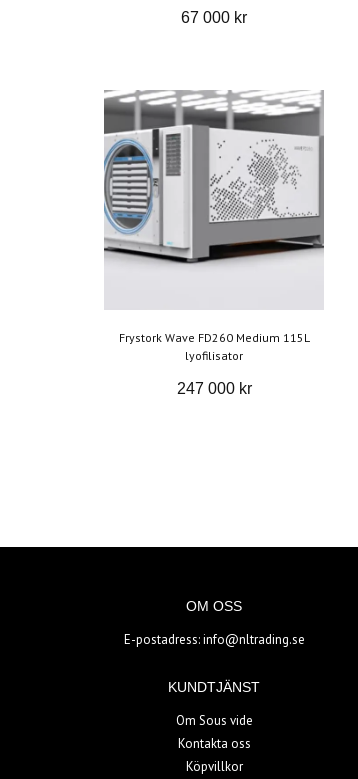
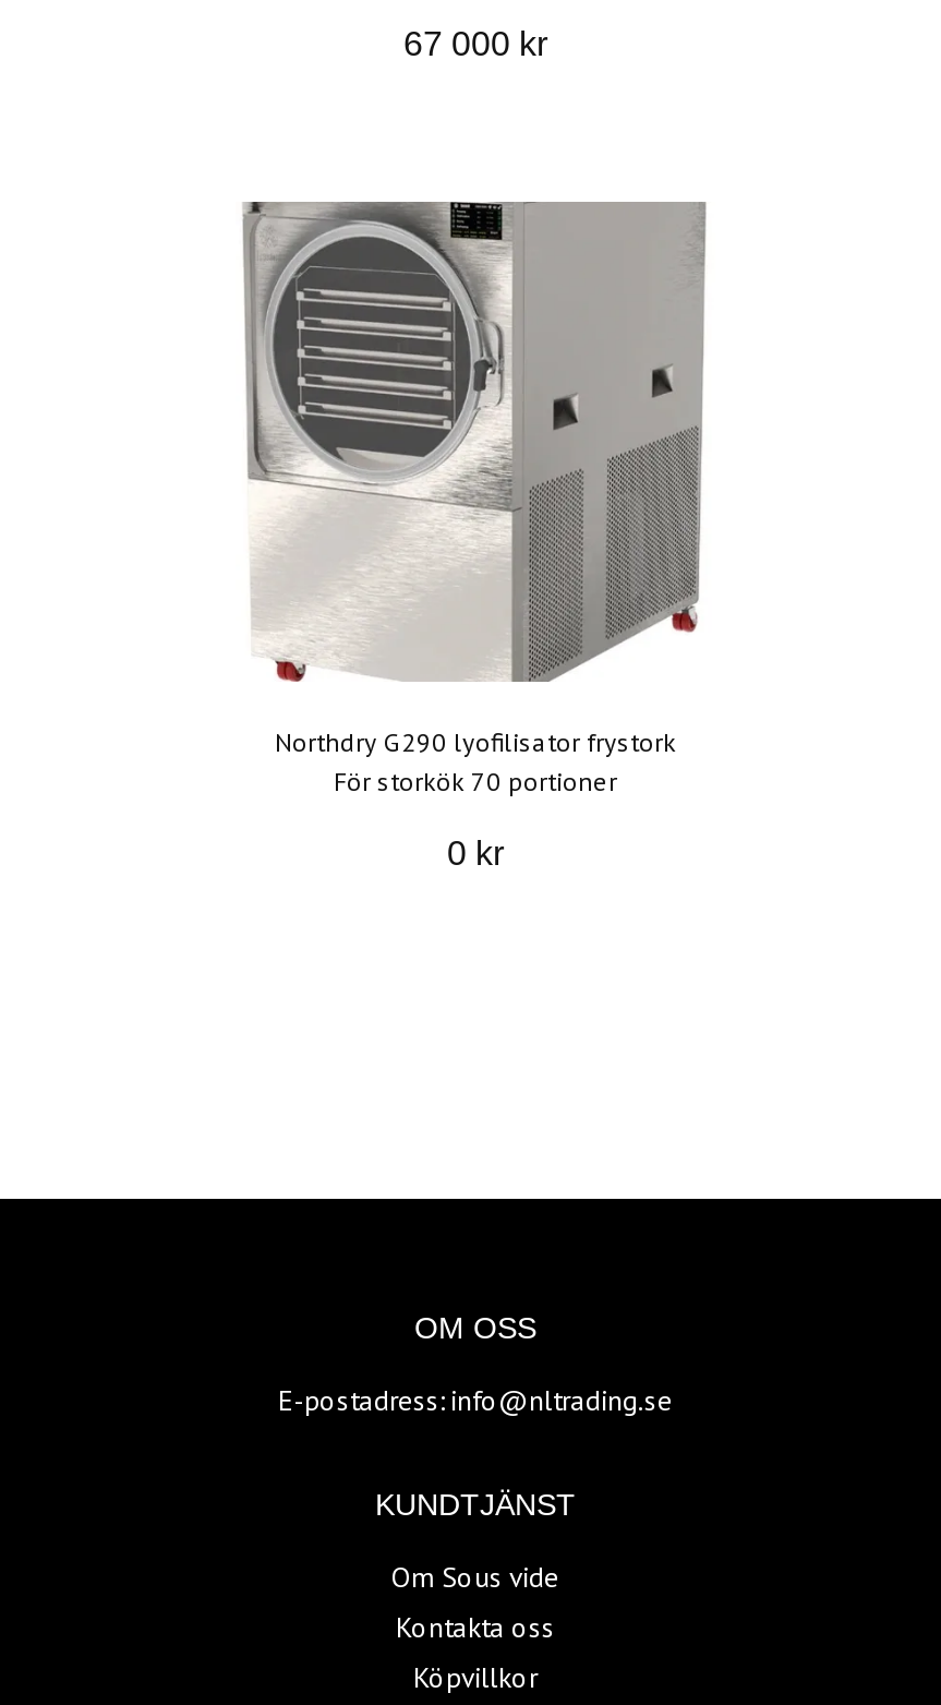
- [image]
- Frystork Wave FD260 Medium 115L
- lyofilisator
+ [image]
+ Northdry G290 lyofilisator frystork
+ För storkök 70 portioner

- 247 000 kr
+ 0 kr
